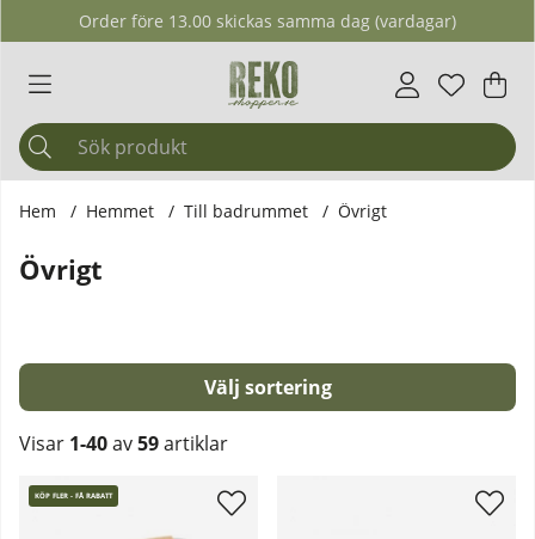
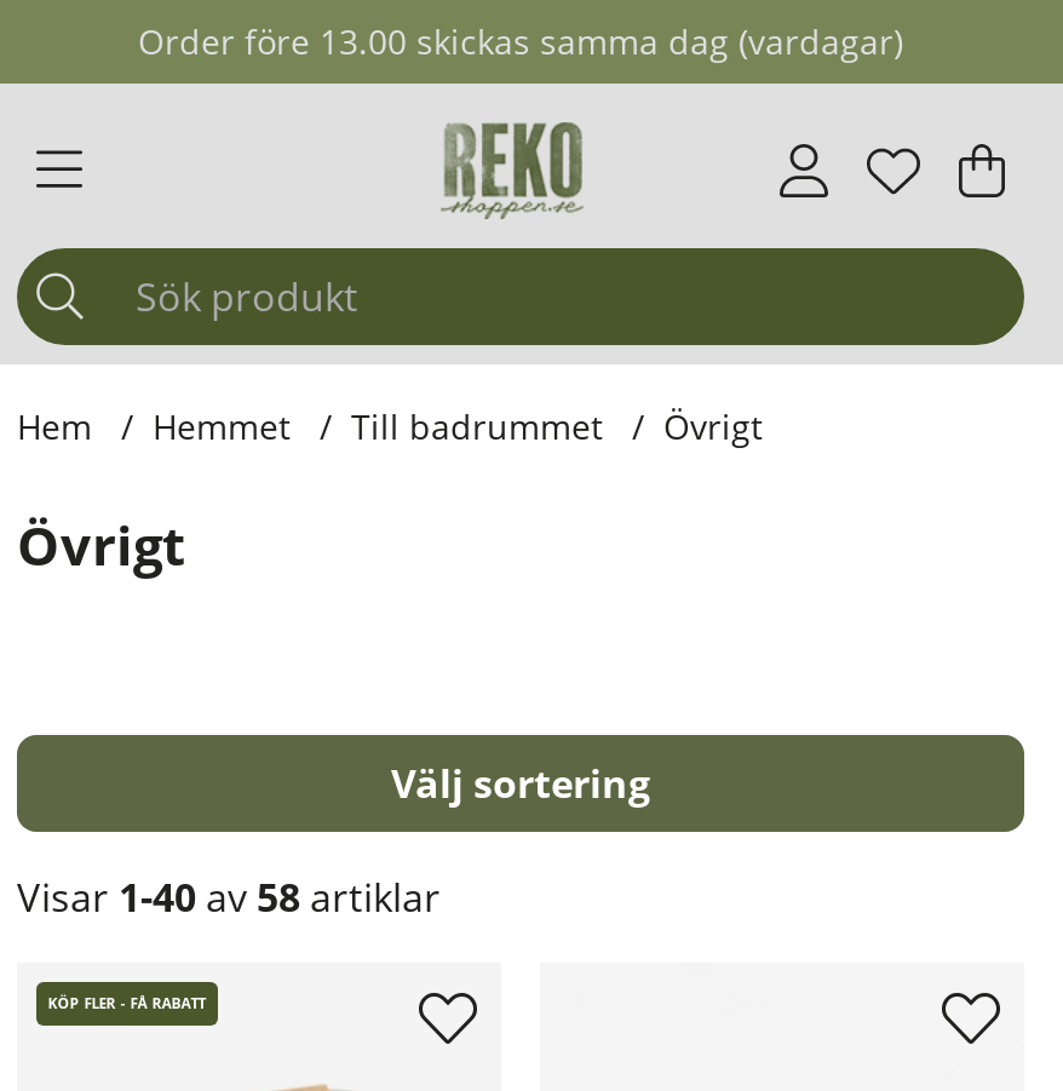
- Visar 1-40 av 59 artiklar
+ Visar 1-40 av 58 artiklar
